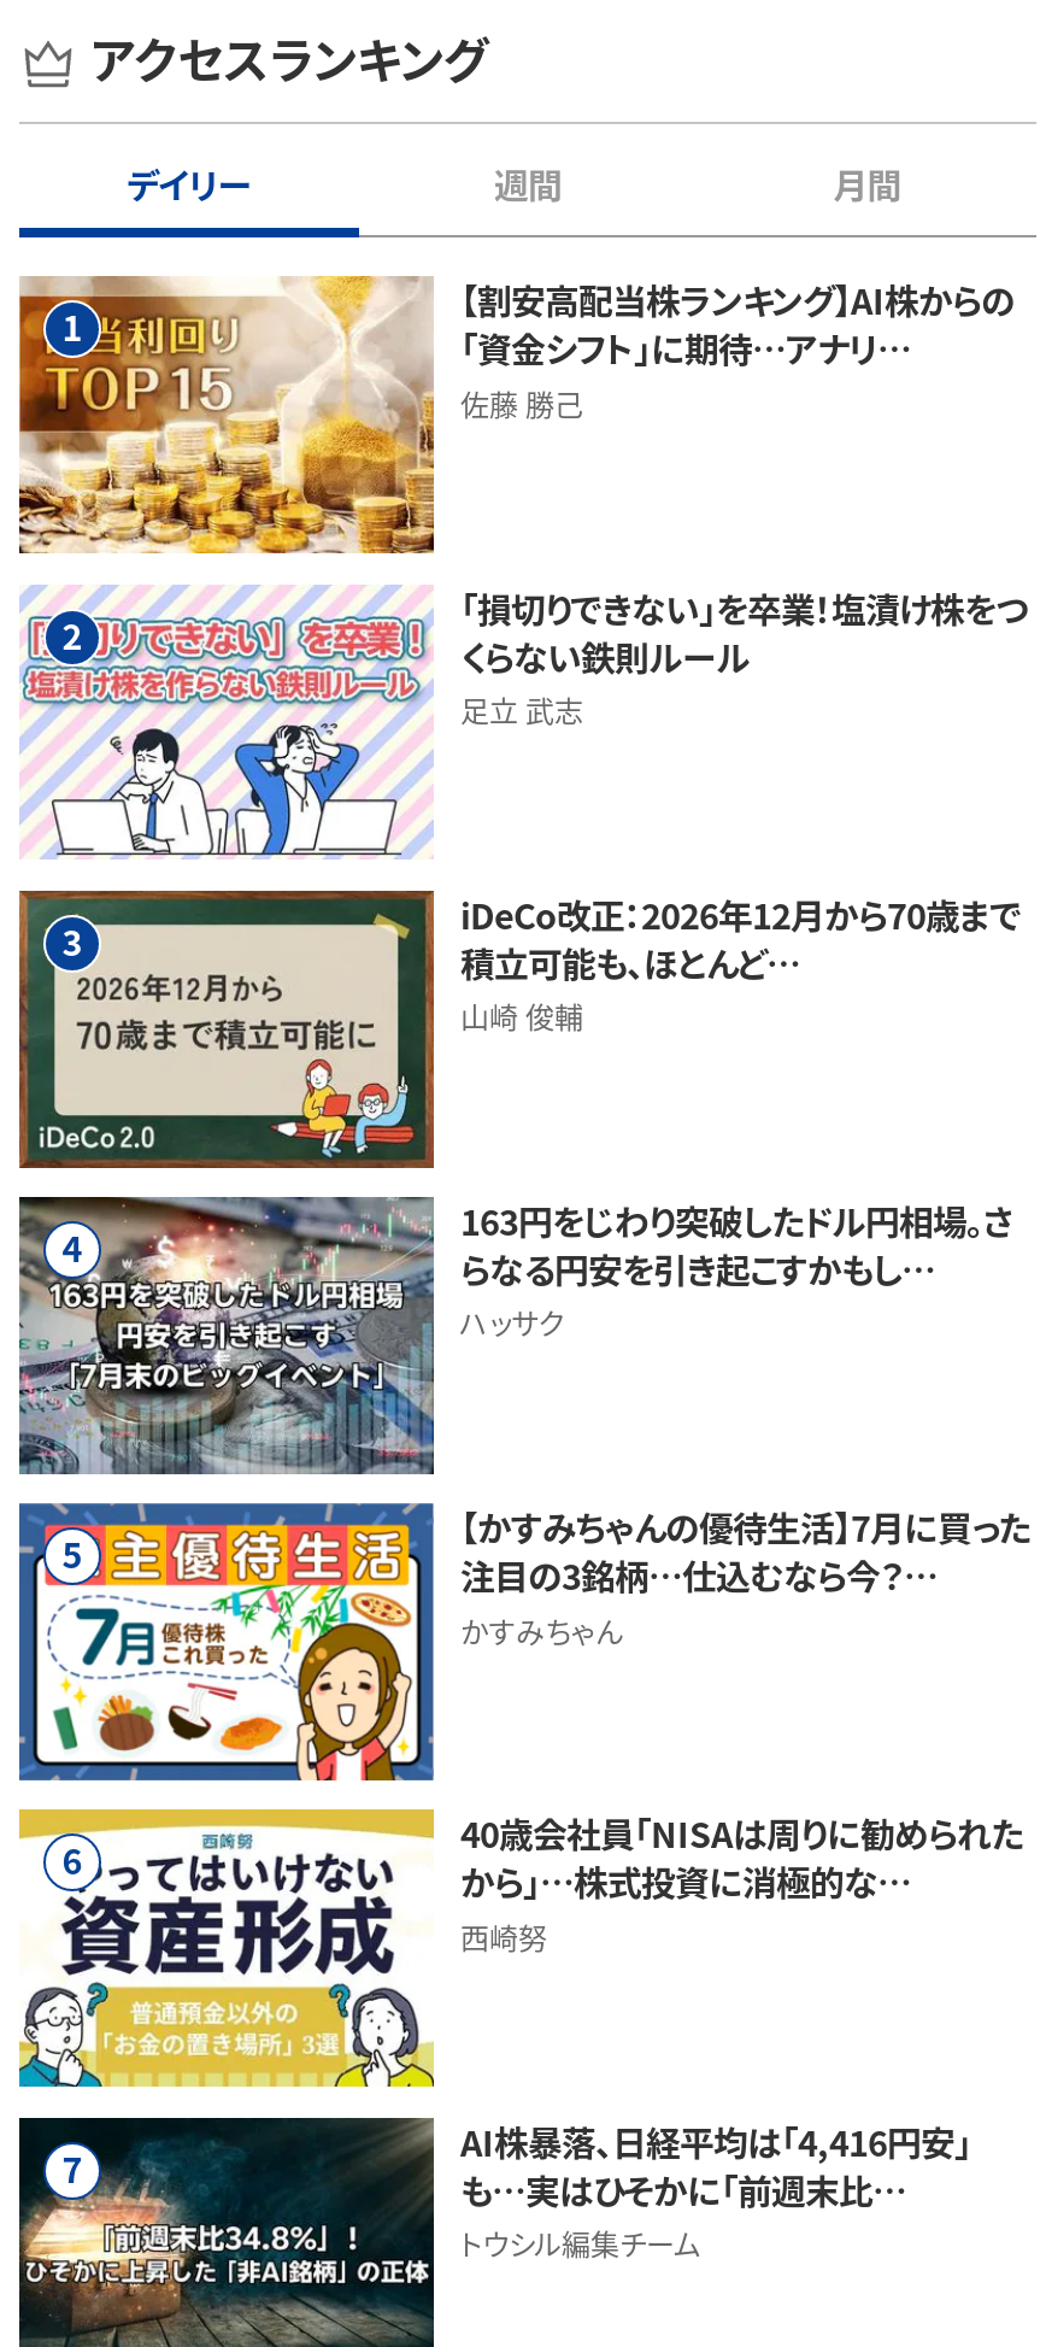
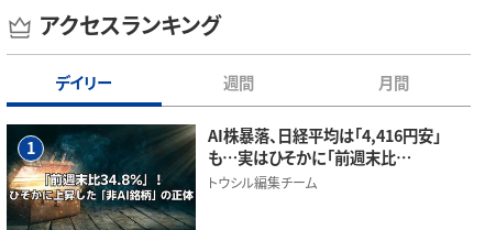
- [image]
- 【割安高配当株ランキング】AI株からの
- 「資金シフト」に期待…アナリ…
- 佐藤 勝己

- [image]
- 2

- 「損切りできない」を卒業！塩漬け株をつ
- くらない鉄則ルール
- 足立 武志

- [image]
- 3

- iDeCo改正：2026年12月から70歳まで
- 積立可能も、ほとんど…
- 山崎 俊輔

- [image]
- 4

- 163円をじわり突破したドル円相場。さ
- らなる円安を引き起こすかもし…
- ハッサク

- [image]
- 5

- 【かすみちゃんの優待生活】7月に買った
- 注目の3銘柄…仕込むなら今？…
- かすみちゃん

- [image]
- 6

- 40歳会社員「NISAは周りに勧められた
- から」…株式投資に消極的な…
- 西崎努

- 7
